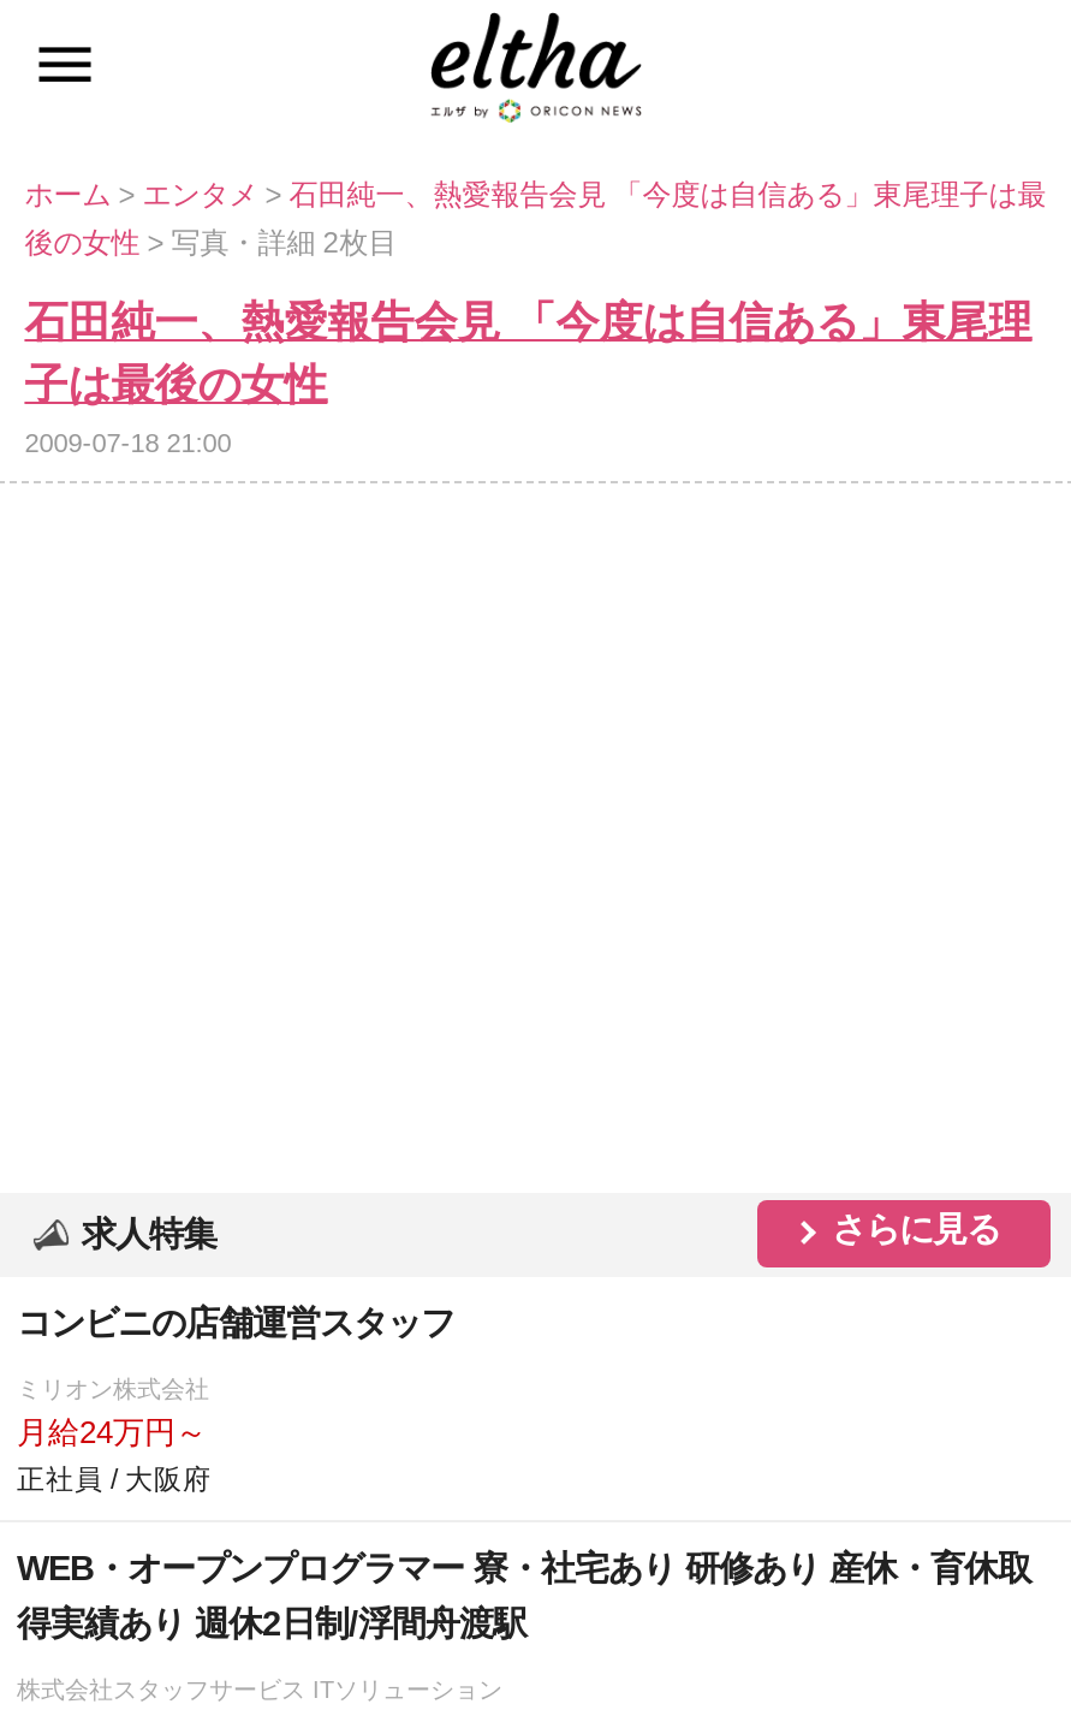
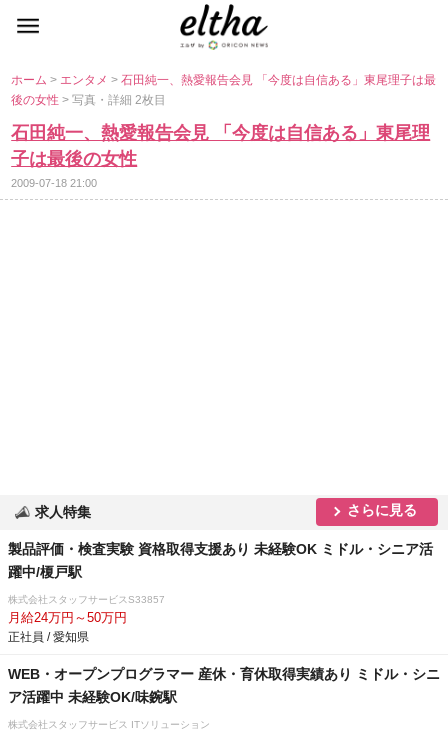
- コンビニの店舗運営スタッフ
+ 製品評価・検査実験 資格取得支援あり 未経験OK ミドル・シニア活
+ 躍中/榎戸駅

- ミリオン株式会社
- 月給24万円～
- 正社員 / 大阪府
+ 株式会社スタッフサービスS33857
+ 月給24万円～50万円
+ 正社員 / 愛知県

- WEB・オープンプログラマー 寮・社宅あり 研修あり 産休・育休取
- 得実績あり 週休2日制/浮間舟渡駅
+ WEB・オープンプログラマー 産休・育休取得実績あり ミドル・シニ
+ ア活躍中 未経験OK/味鋺駅
